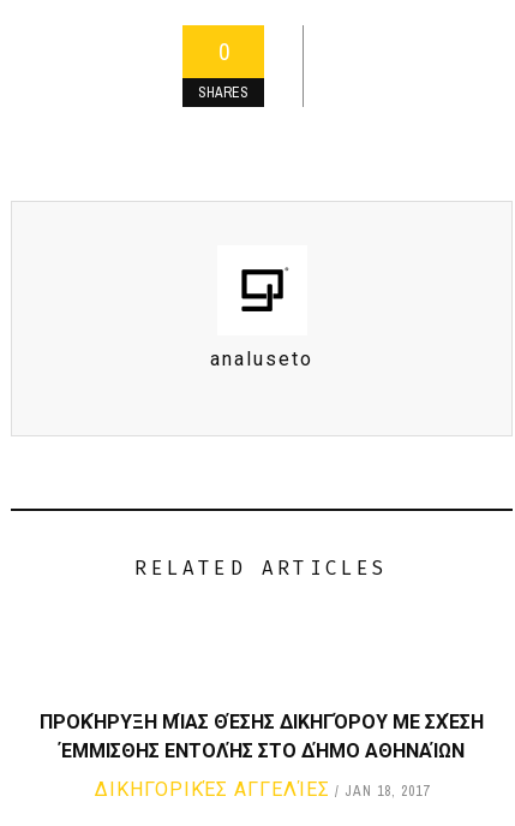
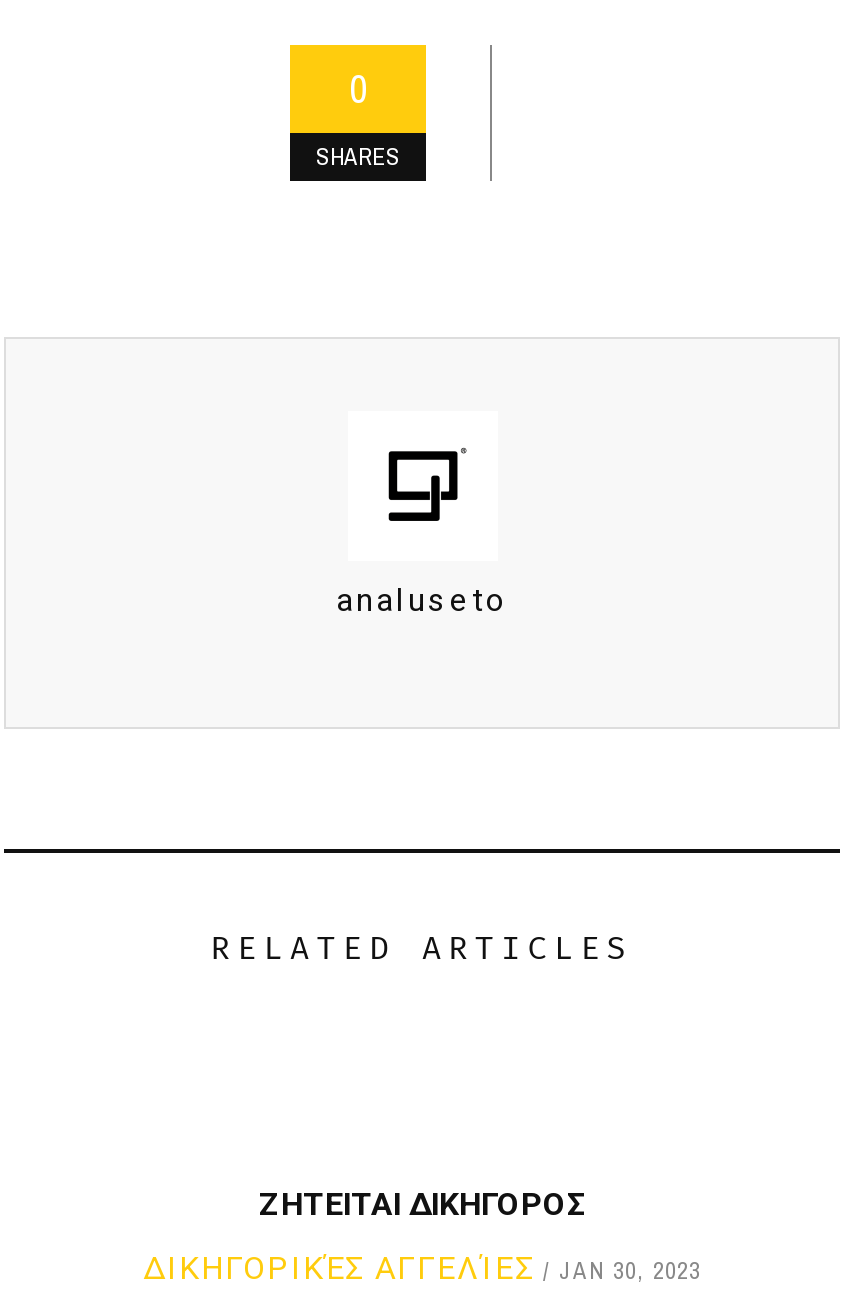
- ΠΡΟΚΉΡΥΞΗ ΜΊΑΣ ΘΈΣΗΣ ΔΙΚΗΓΌΡΟΥ ΜΕ ΣΧΈΣΗ
- ΈΜΜΙΣΘΗΣ ΕΝΤΟΛΉΣ ΣΤΟ ΔΉΜΟ ΑΘΗΝΑΊΩΝ
+ ΖΗΤΕΙΤΑΙ ΔΙΚΗΓΟΡΟΣ

- ΔΙΚΗΓΟΡΙΚΈΣ ΑΓΓΕΛΊΕΣ JAN 18, 2017
+ ΔΙΚΗΓΟΡΙΚΈΣ ΑΓΓΕΛΊΕΣ JAN 30, 2023
